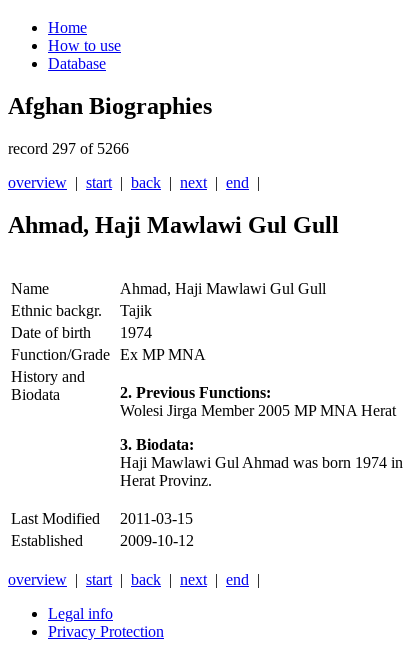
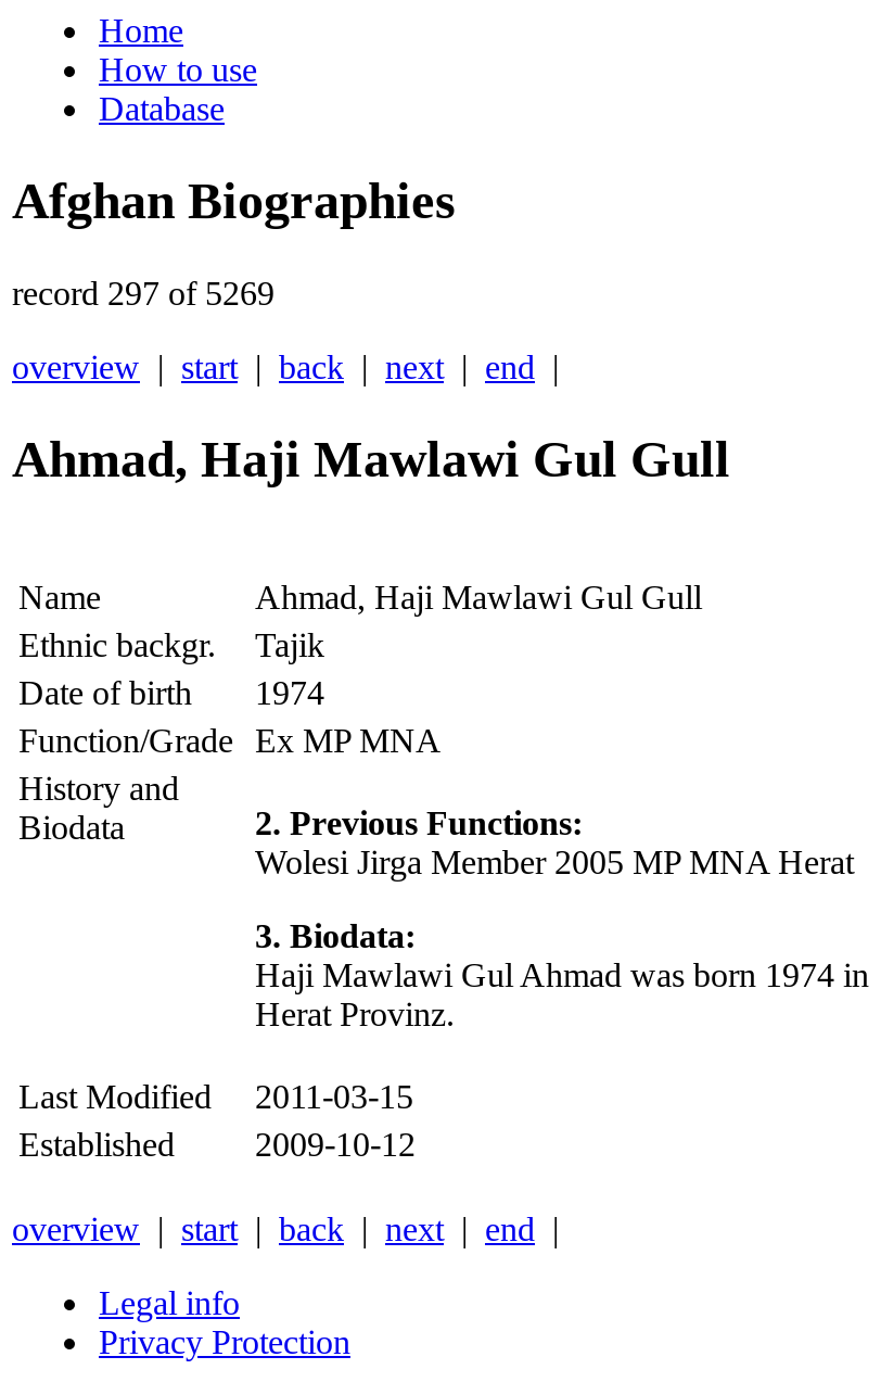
- record 297 of 5266
+ record 297 of 5269
